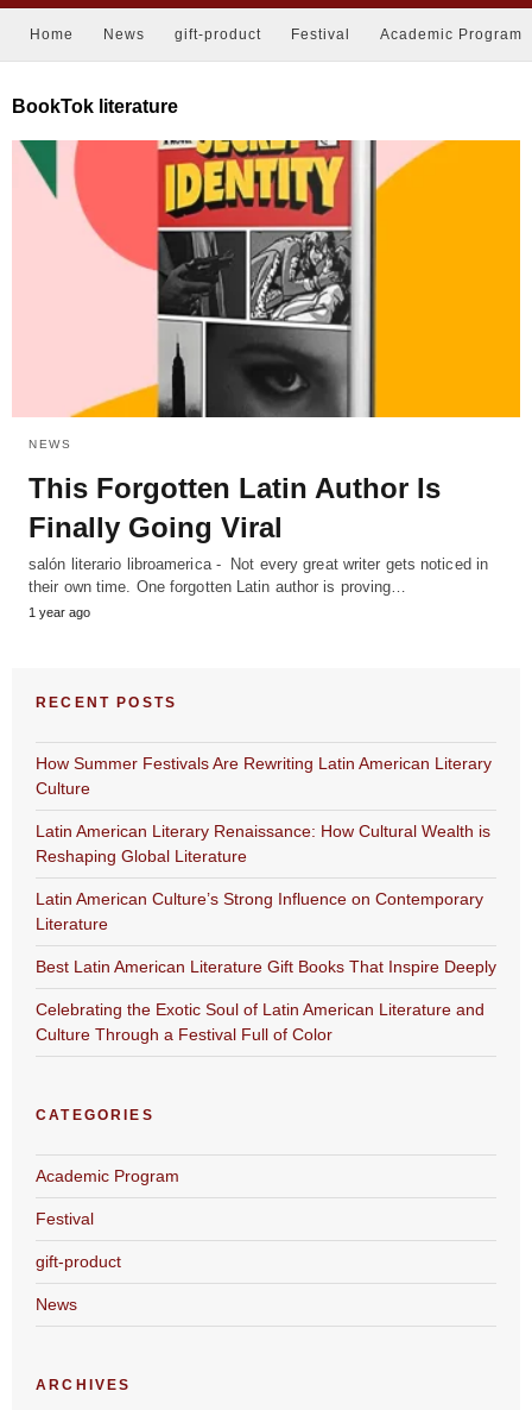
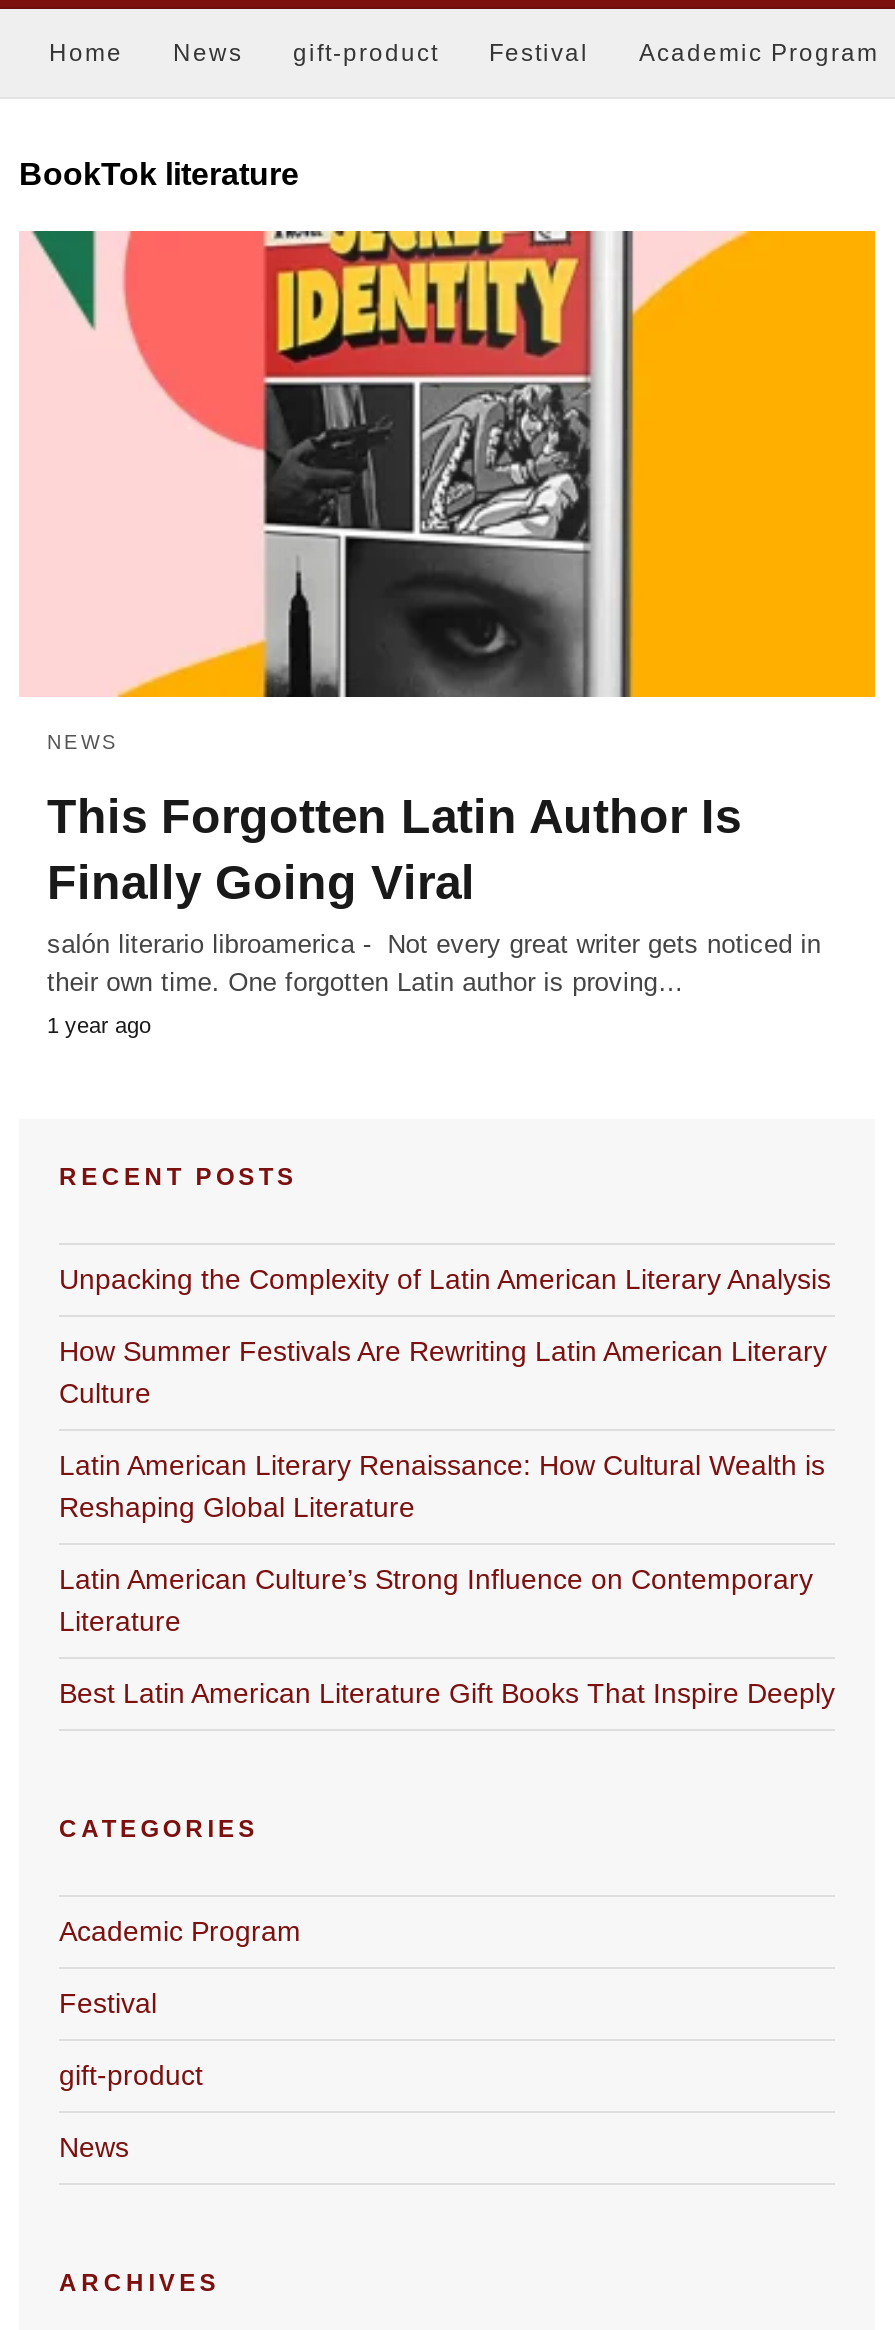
+ Unpacking the Complexity of Latin American Literary Analysis

moved down: How Summer Festivals Are Rewriting Latin American Literary | Culture | Latin American Literary Renaissance: How Cultural Wealth is | Reshaping Global Literature | Latin American Culture’s Strong Influence on Contemporary | Literature | Best Latin American Literature Gift Books That Inspire Deeply

- Celebrating the Exotic Soul of Latin American Literature and
- Culture Through a Festival Full of Color
